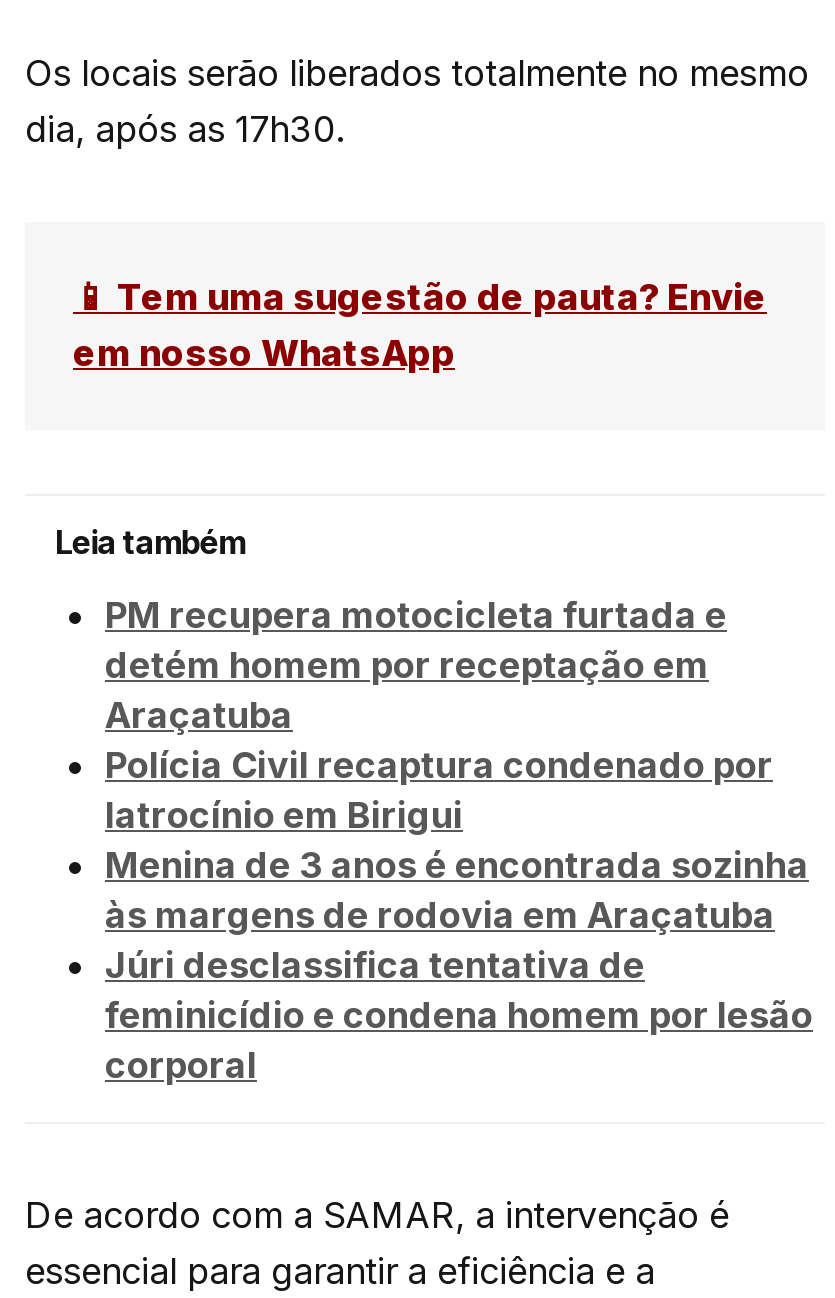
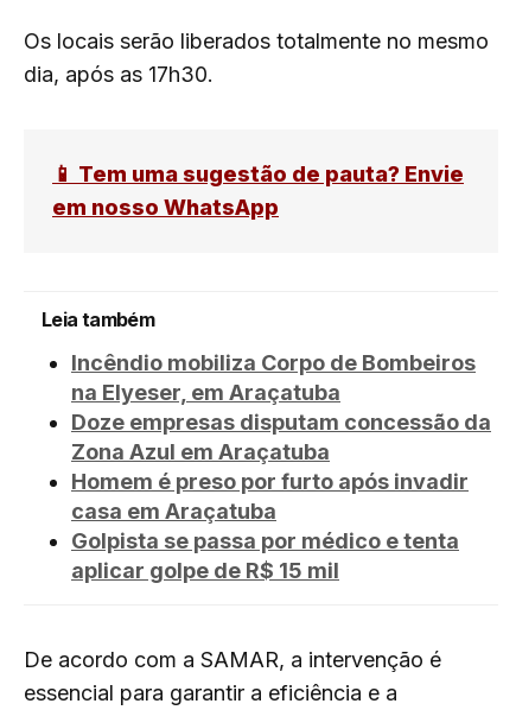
- PM recupera motocicleta furtada e
- detém homem por receptação em
- Araçatuba
- Polícia Civil recaptura condenado por
- latrocínio em Birigui
- Menina de 3 anos é encontrada sozinha
- às margens de rodovia em Araçatuba
- Júri desclassifica tentativa de
- feminicídio e condena homem por lesão
- corporal
+ Incêndio mobiliza Corpo de Bombeiros
+ na Elyeser, em Araçatuba
+ Doze empresas disputam concessão da
+ Zona Azul em Araçatuba
+ Homem é preso por furto após invadir
+ casa em Araçatuba
+ Golpista se passa por médico e tenta
+ aplicar golpe de R$ 15 mil
